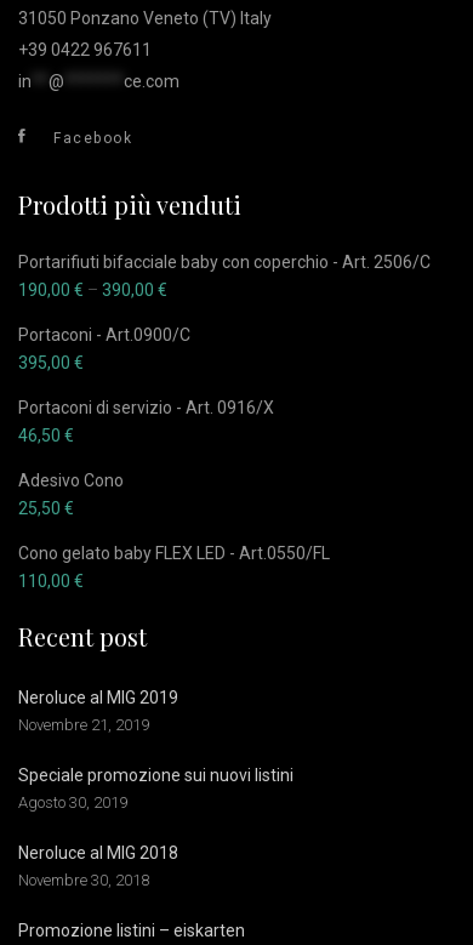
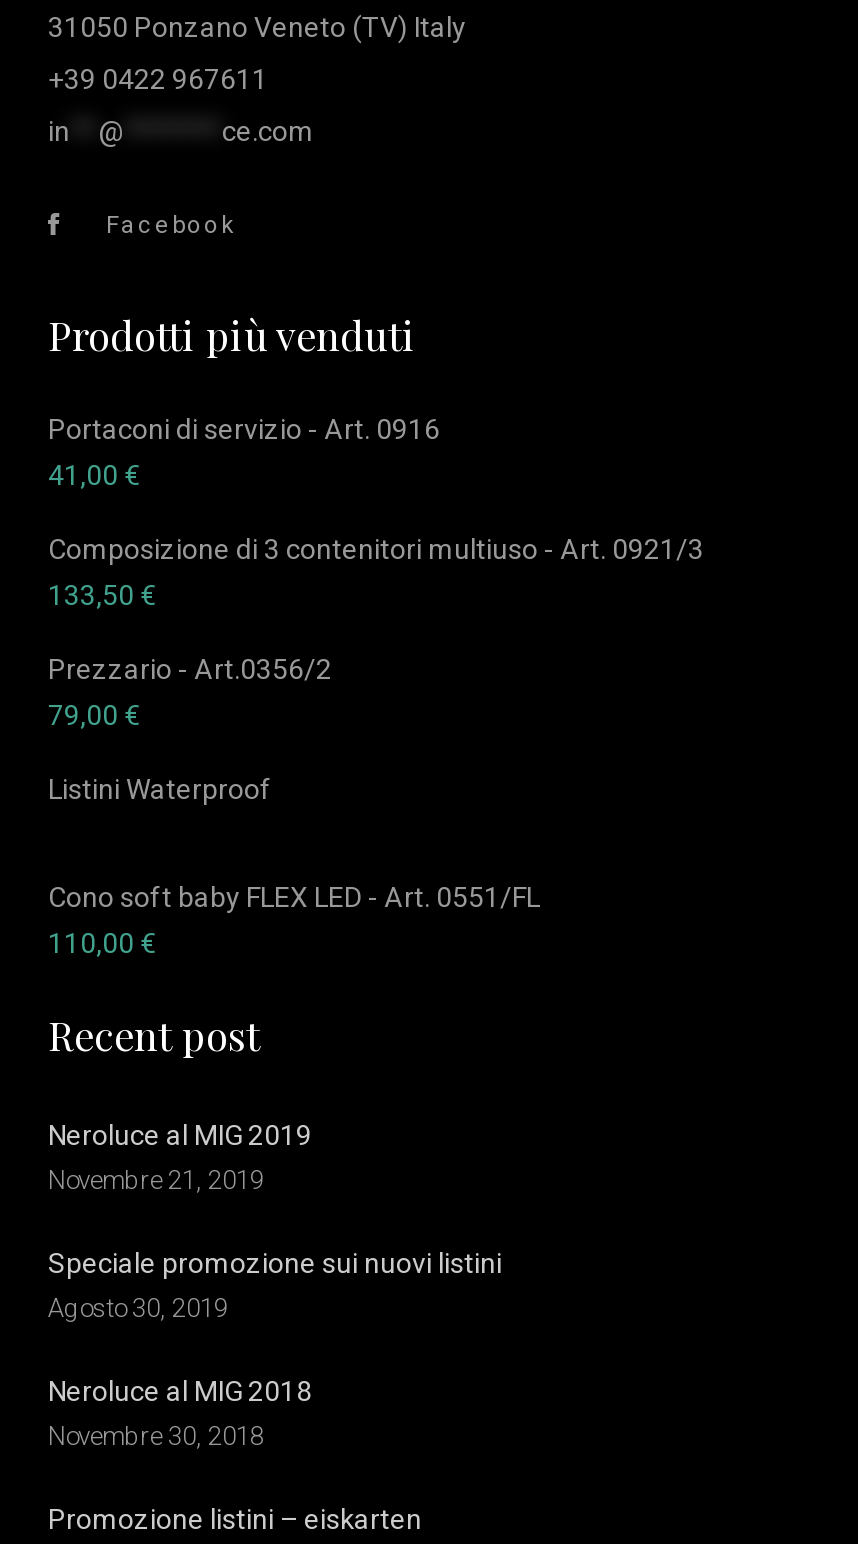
- Portarifiuti bifacciale baby con coperchio - Art. 2506/C
- 190,00 €– 390,00 €
+ Portaconi di servizio - Art. 0916
+ 41,00 €

- Portaconi - Art.0900/C
- 395,00 €
+ Composizione di 3 contenitori multiuso - Art. 0921/3
+ 133,50 €

- Portaconi di servizio - Art. 0916/X
- 46,50 €
+ Prezzario - Art.0356/2
+ 79,00 €

- Adesivo Cono
- 25,50 €
+ Listini Waterproof

- Cono gelato baby FLEX LED - Art.0550/FL
+ Cono soft baby FLEX LED - Art. 0551/FL
